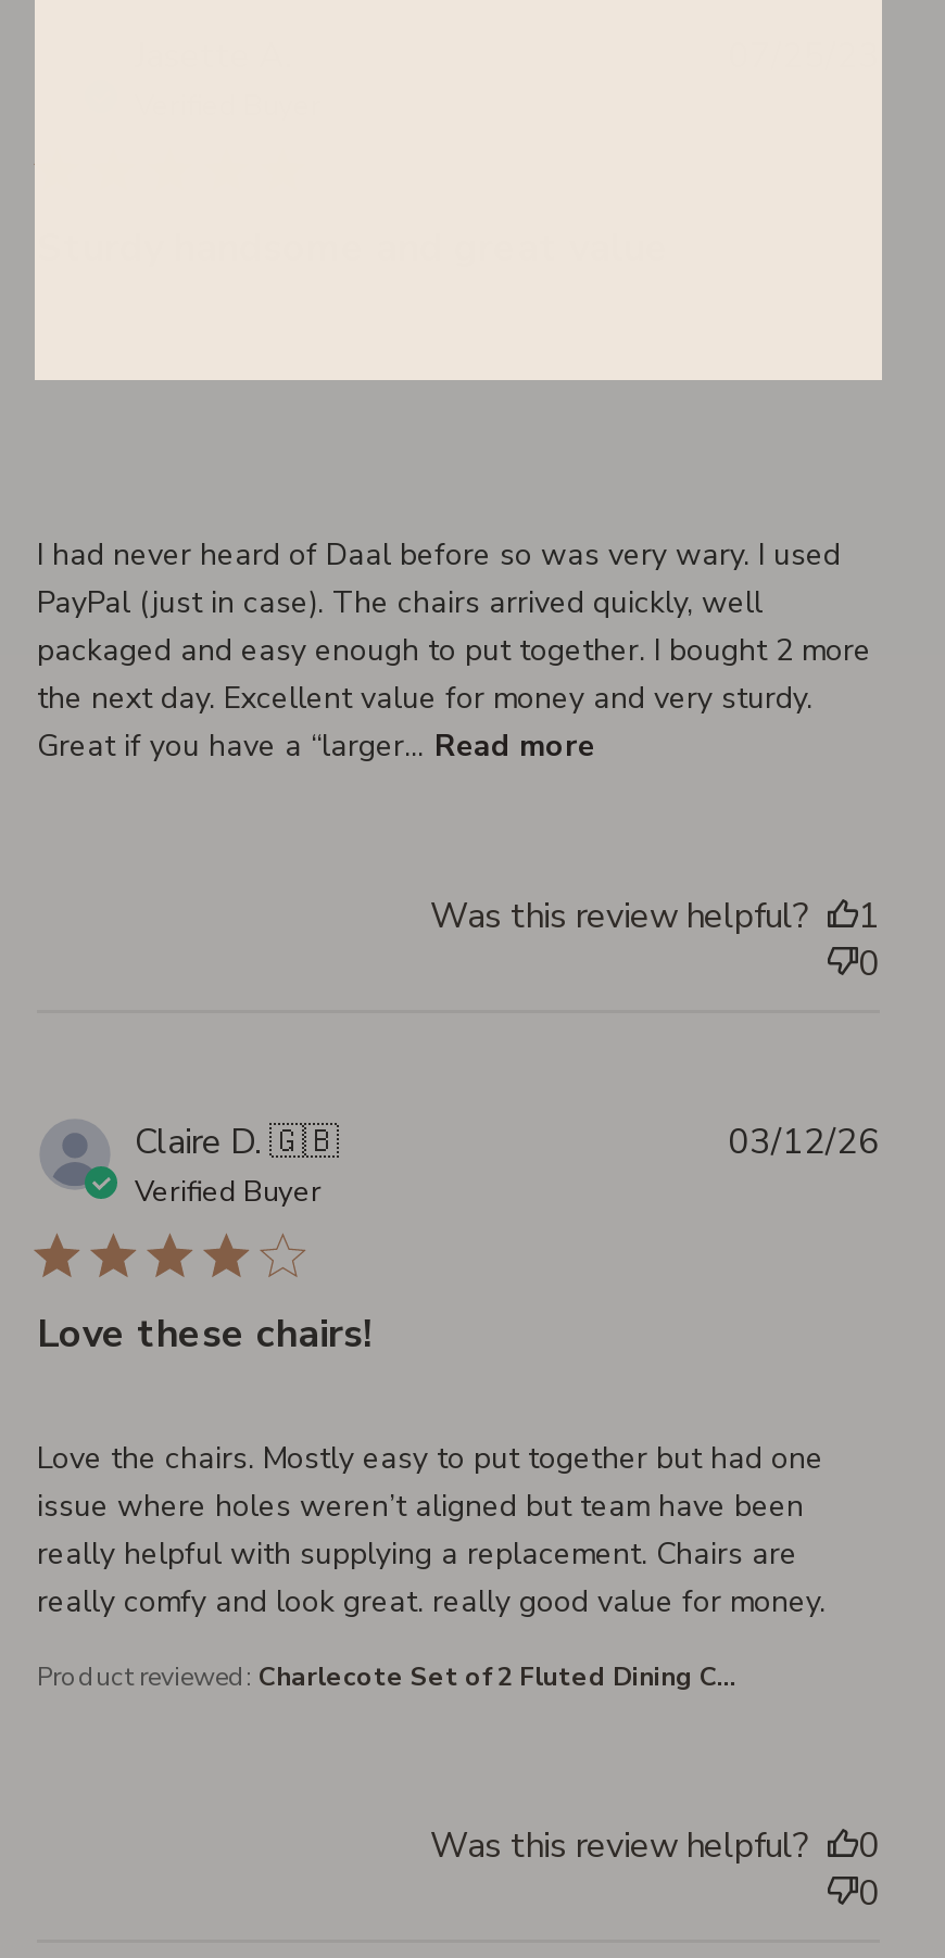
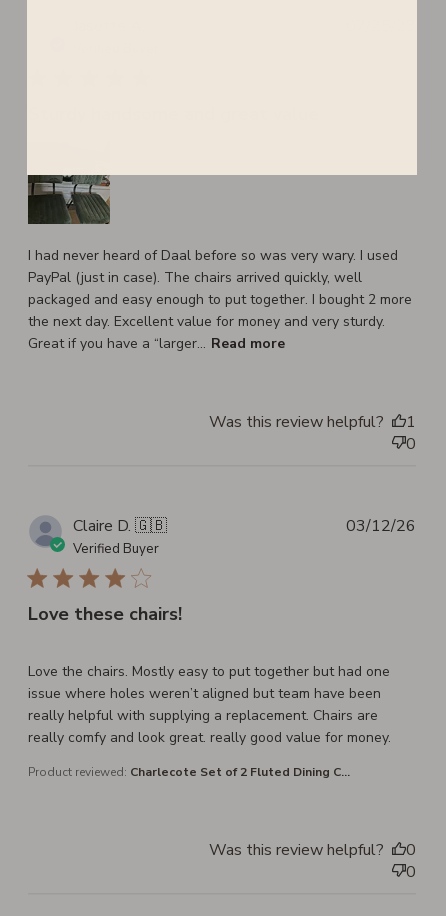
+ [image]
